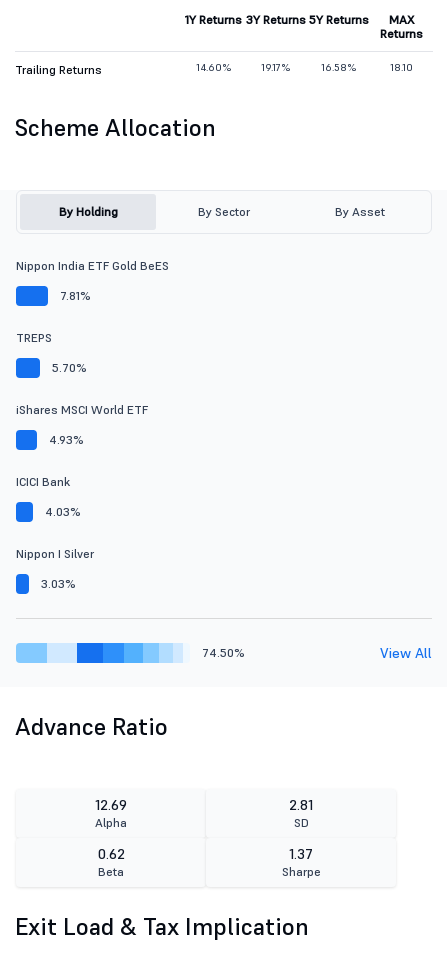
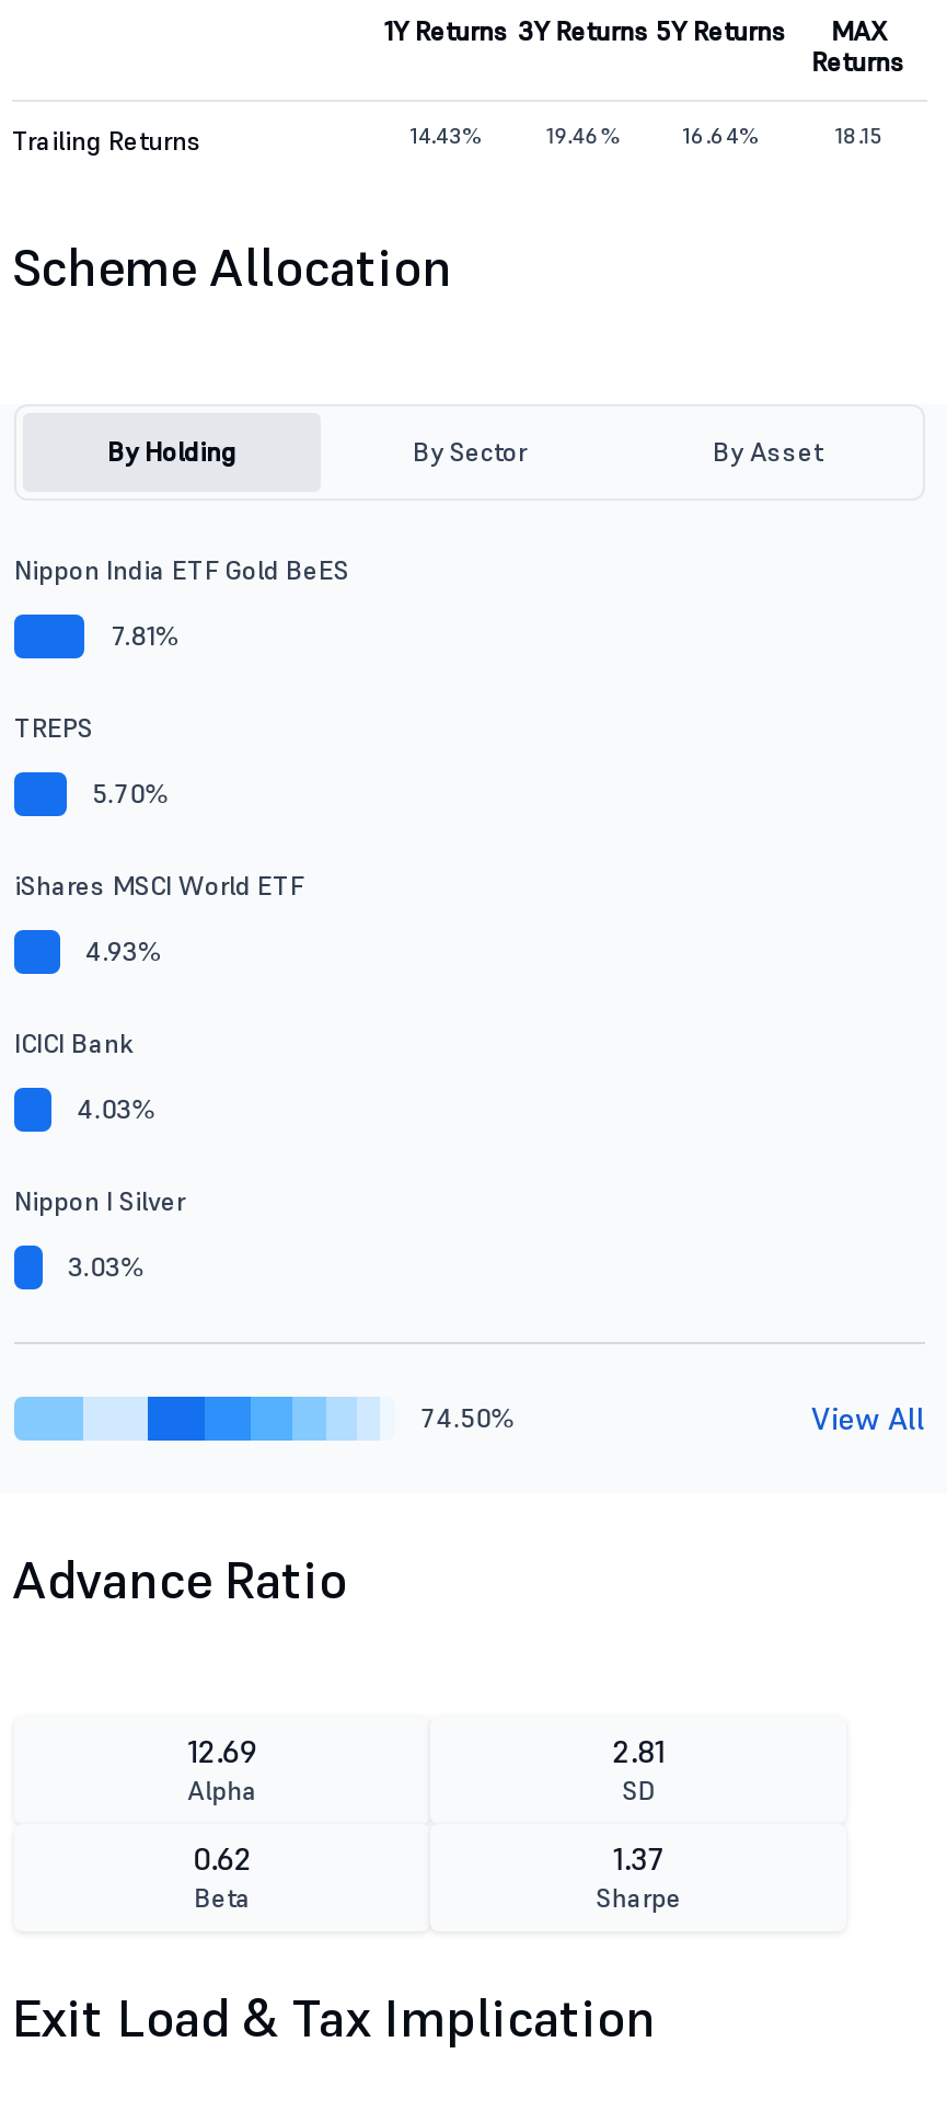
- 14.60%
+ 14.43%

- 19.17%
+ 19.46%

- 16.58%
+ 16.64%

- 18.10
+ 18.15
